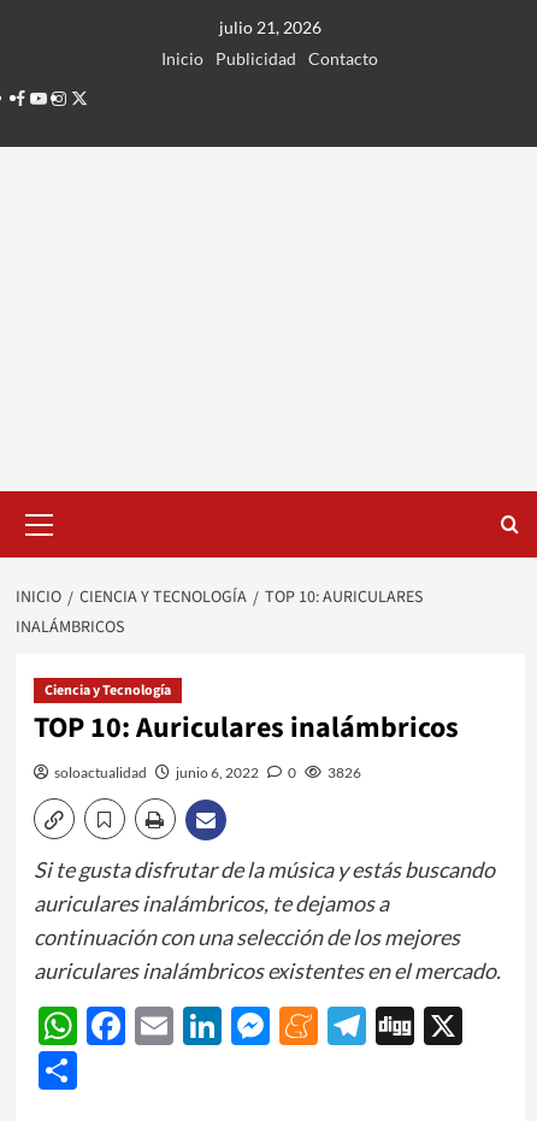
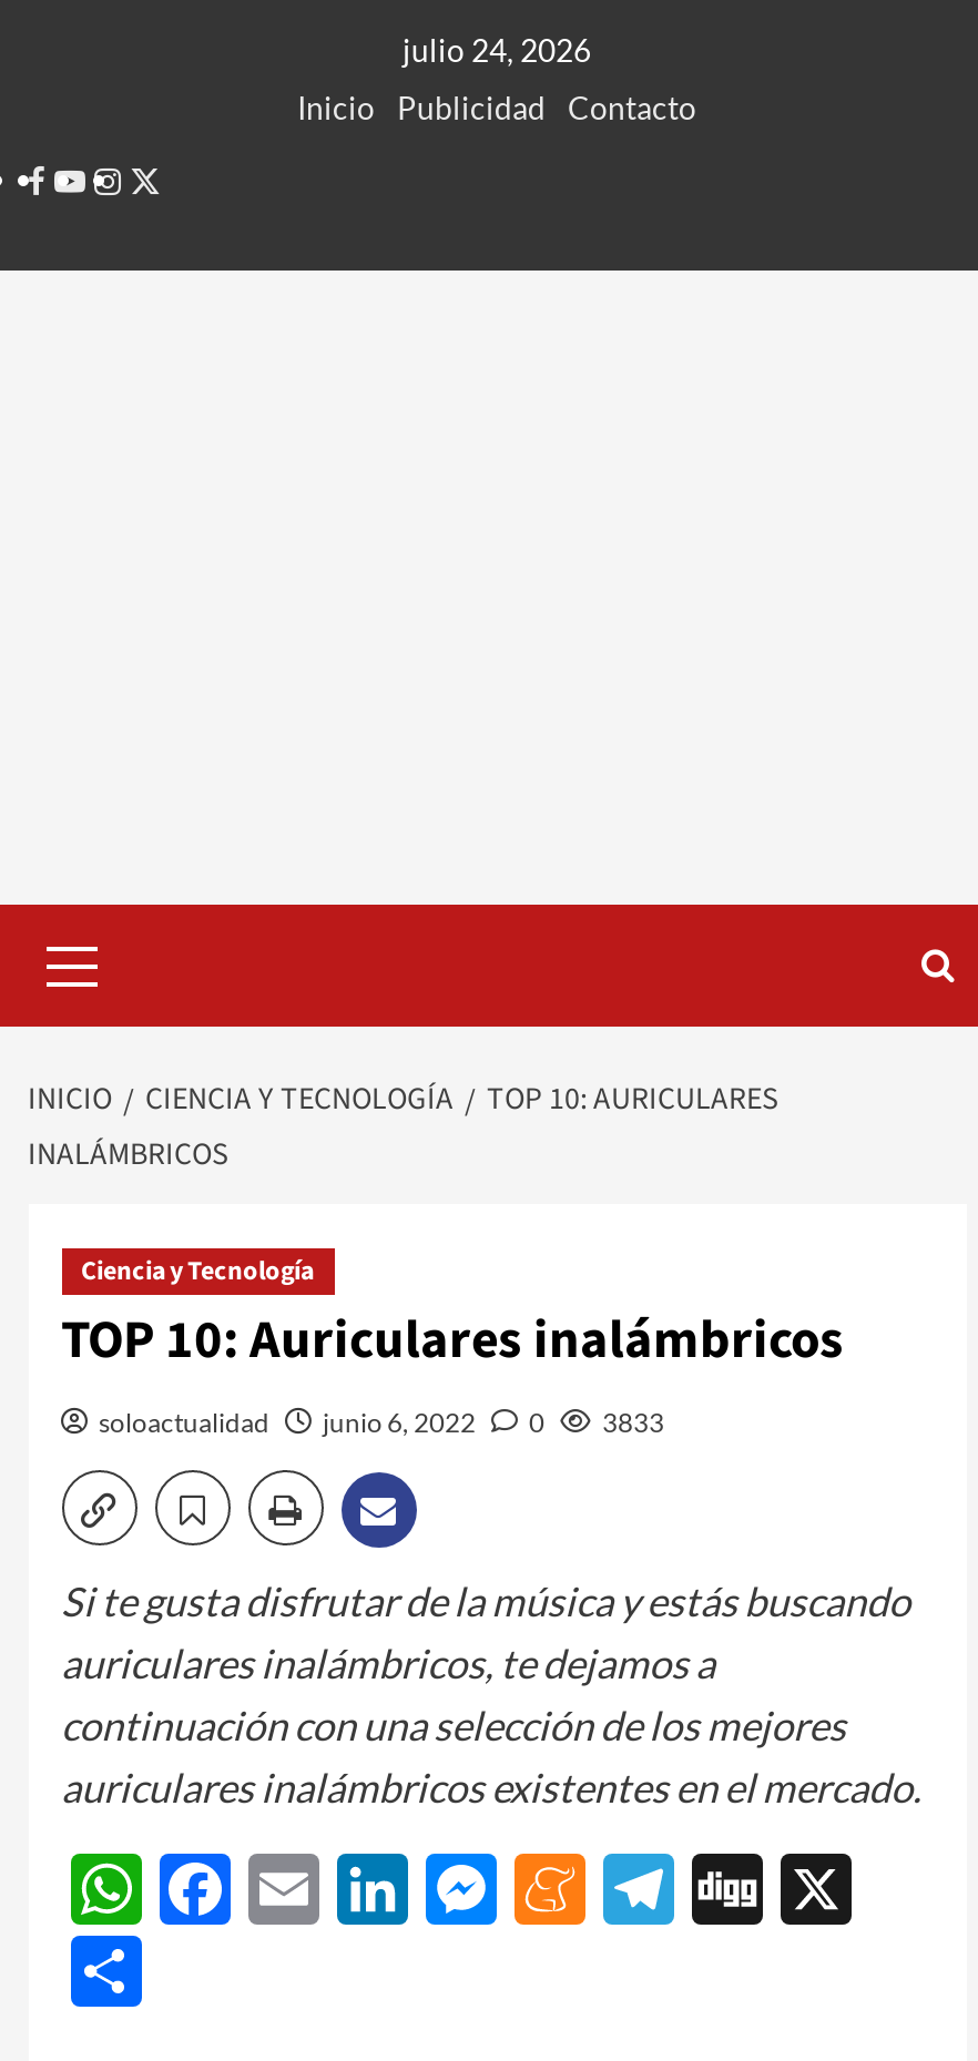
- julio 21, 2026
+ julio 24, 2026

- soloactualidad junio 6, 2022 0 3826
+ soloactualidad junio 6, 2022 0 3833
